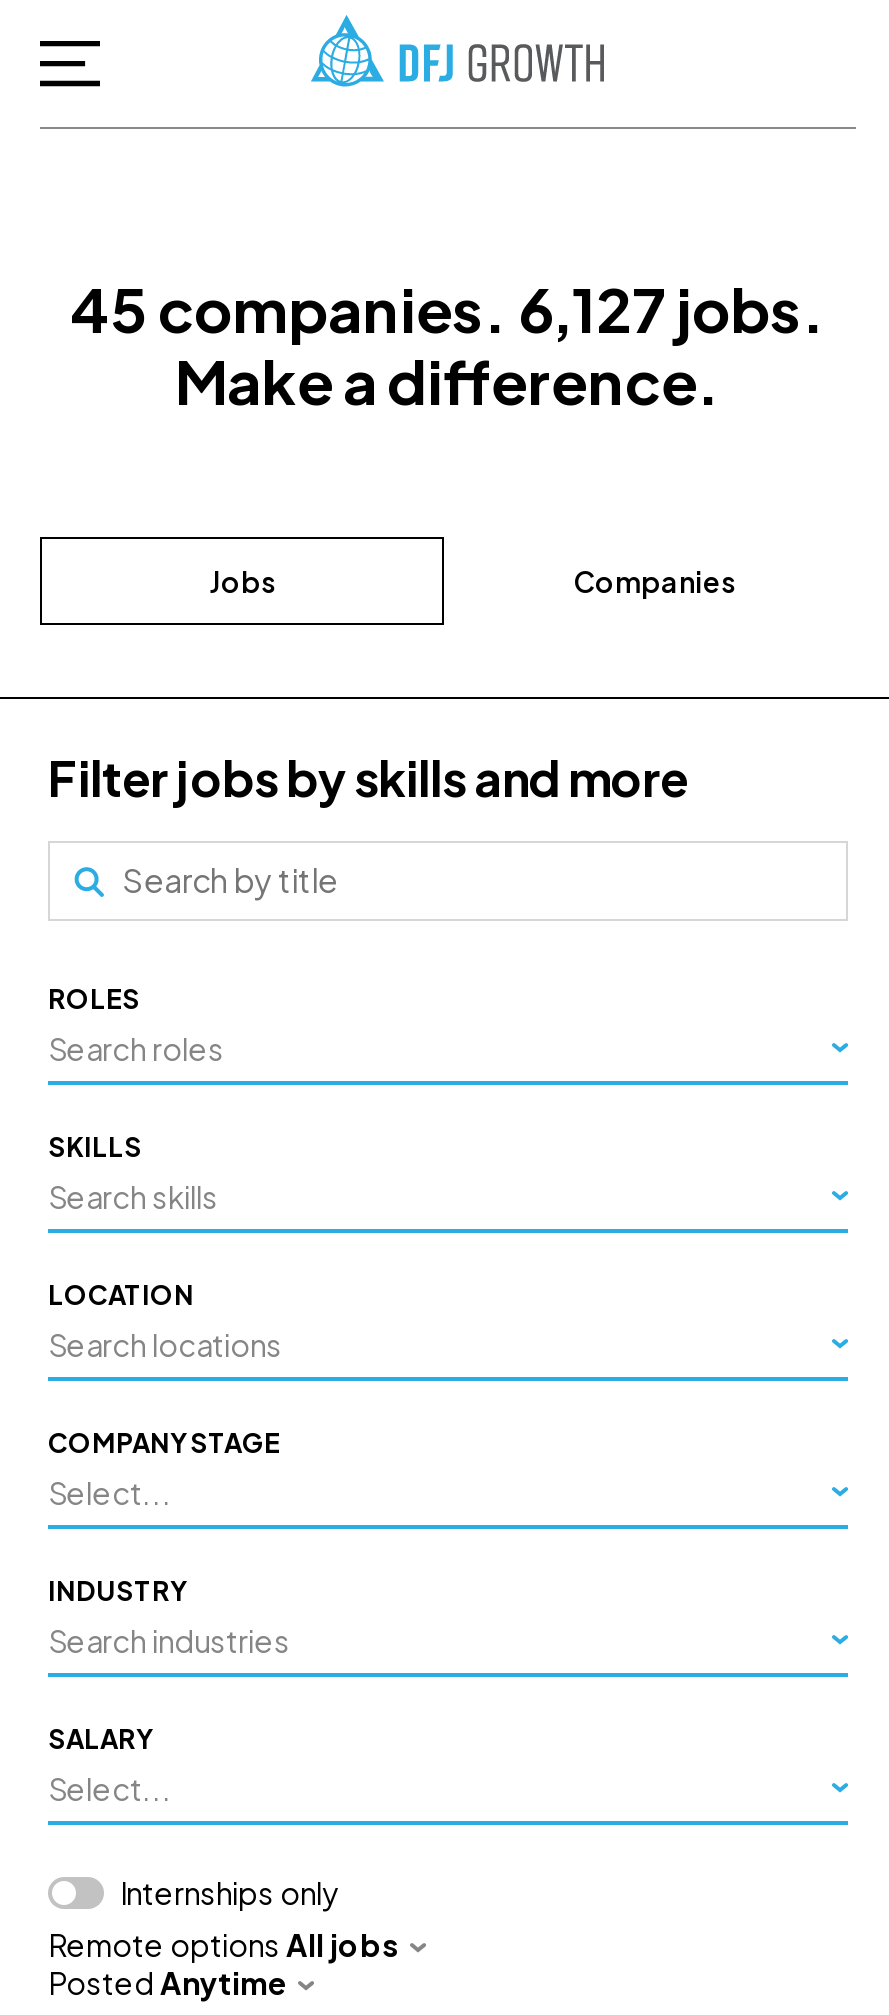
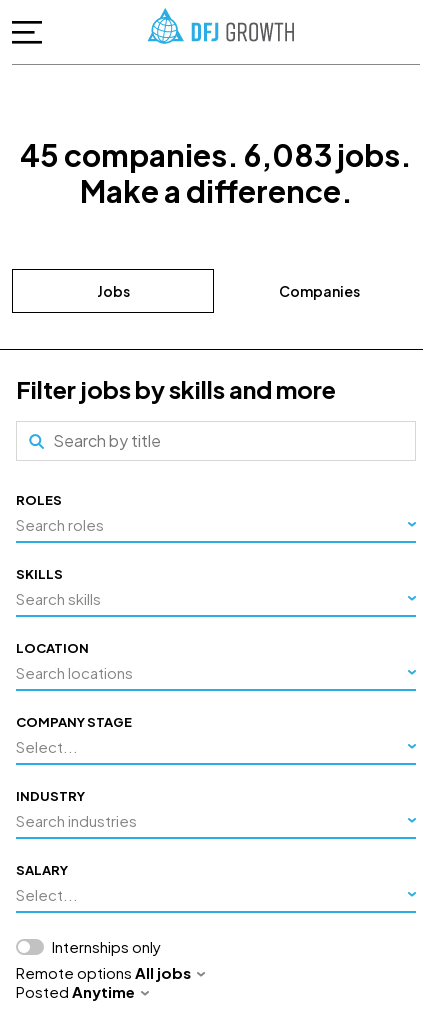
- 45 companies. 6,127 jobs.
+ 45 companies. 6,083 jobs.
